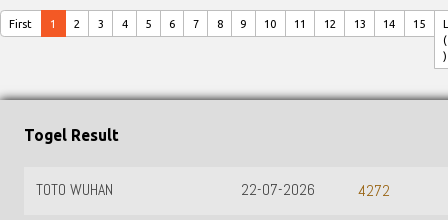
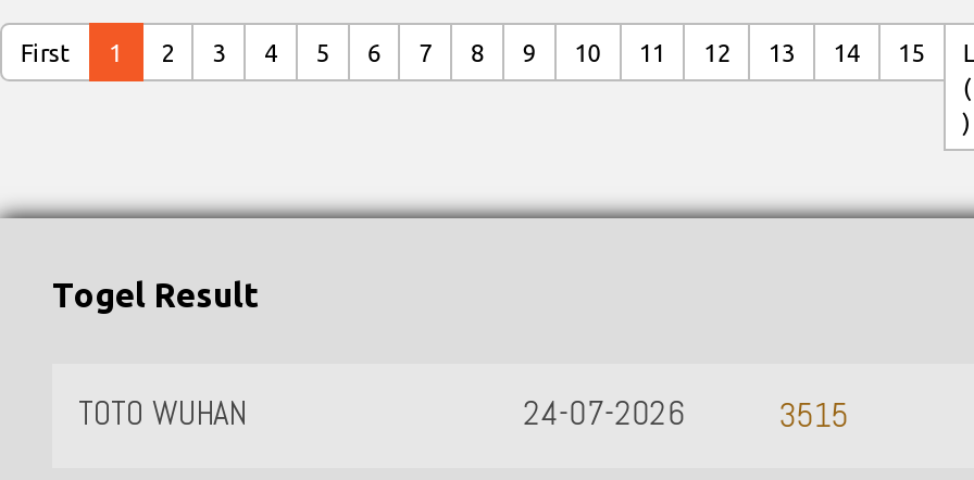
- 22-07-2026
+ 24-07-2026

- 4272
+ 3515
